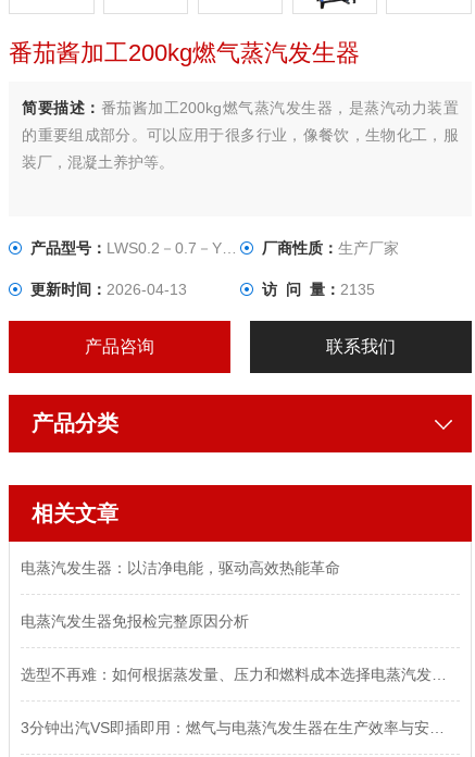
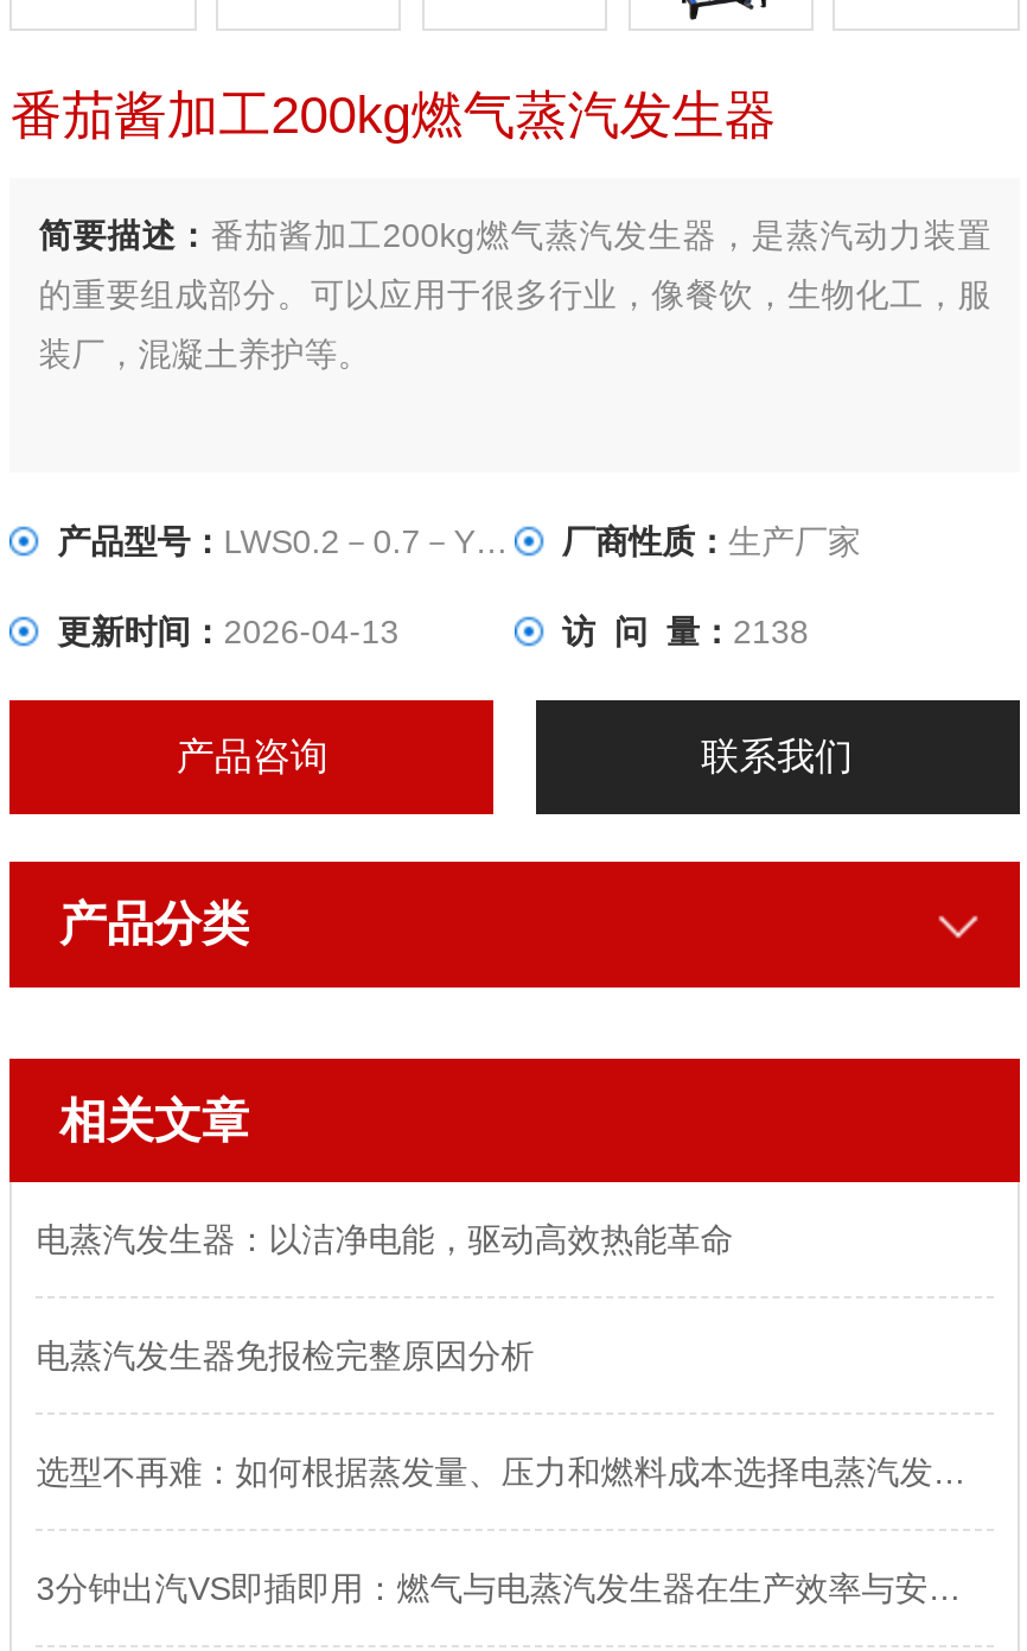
- 访 问 量：2135
+ 访 问 量：2138
